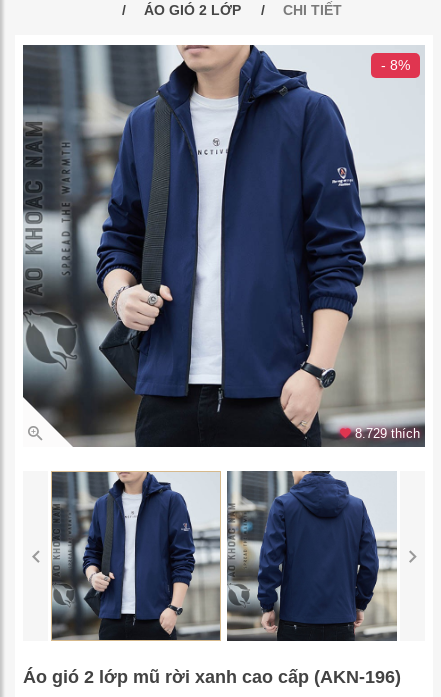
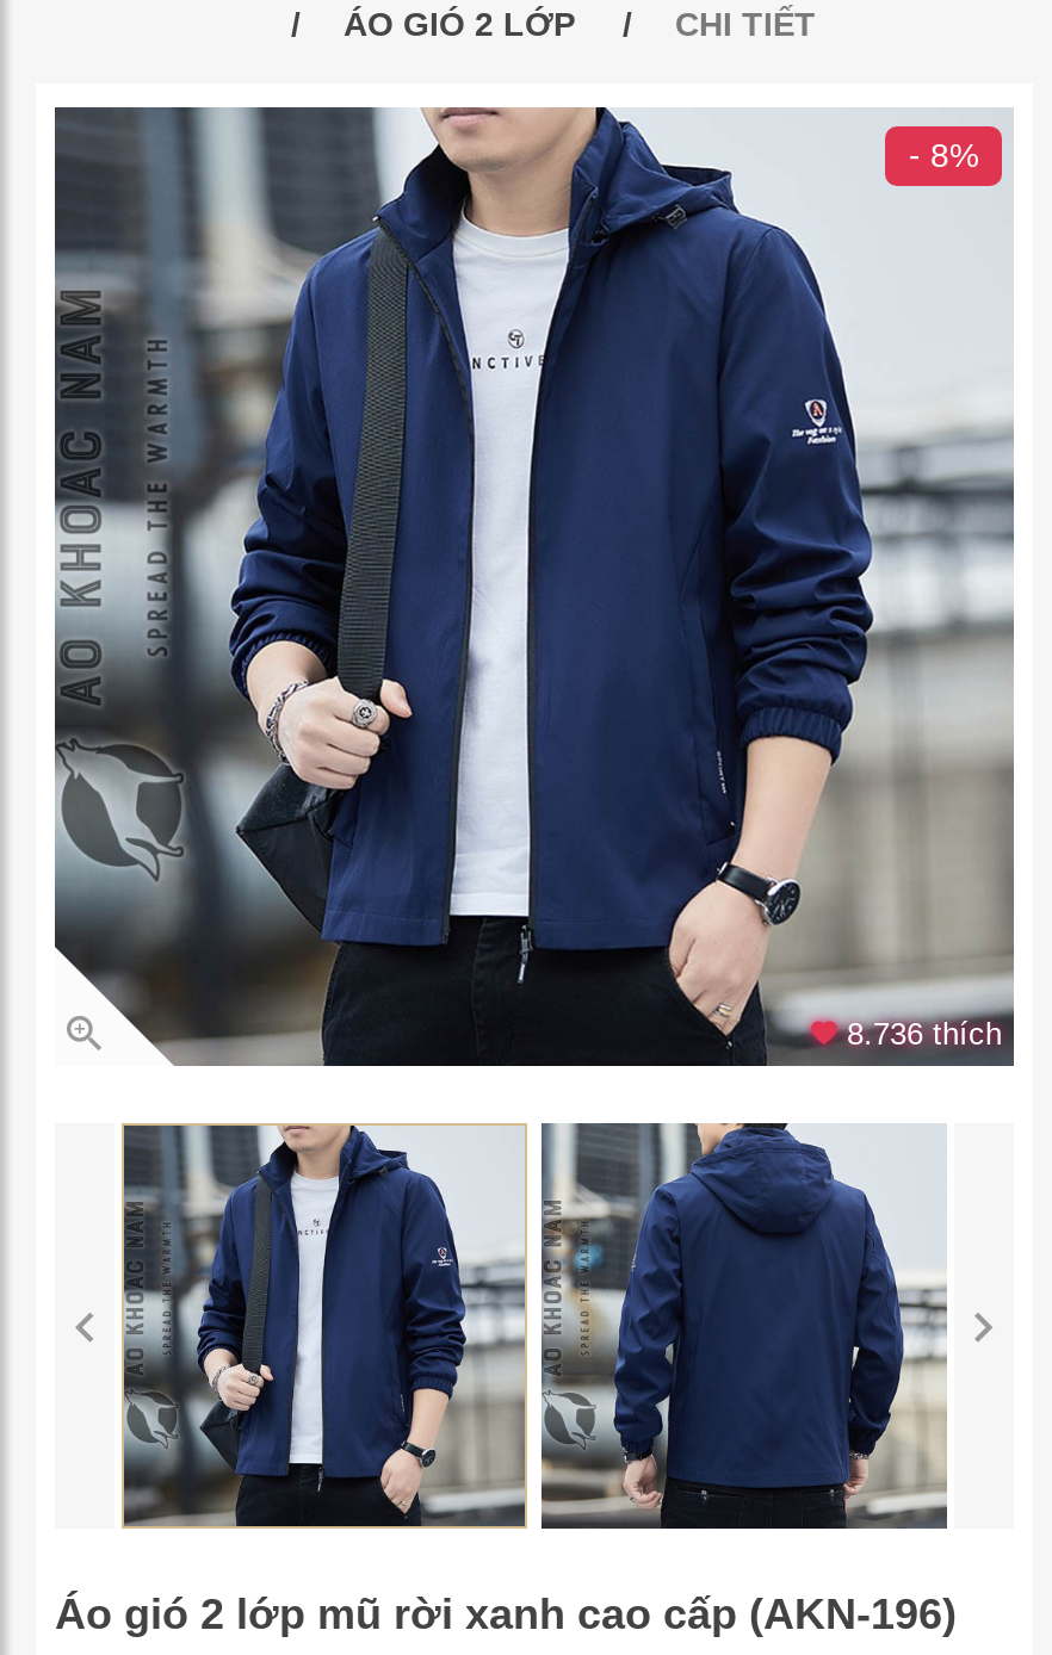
- 8.729 thích
+ 8.736 thích
